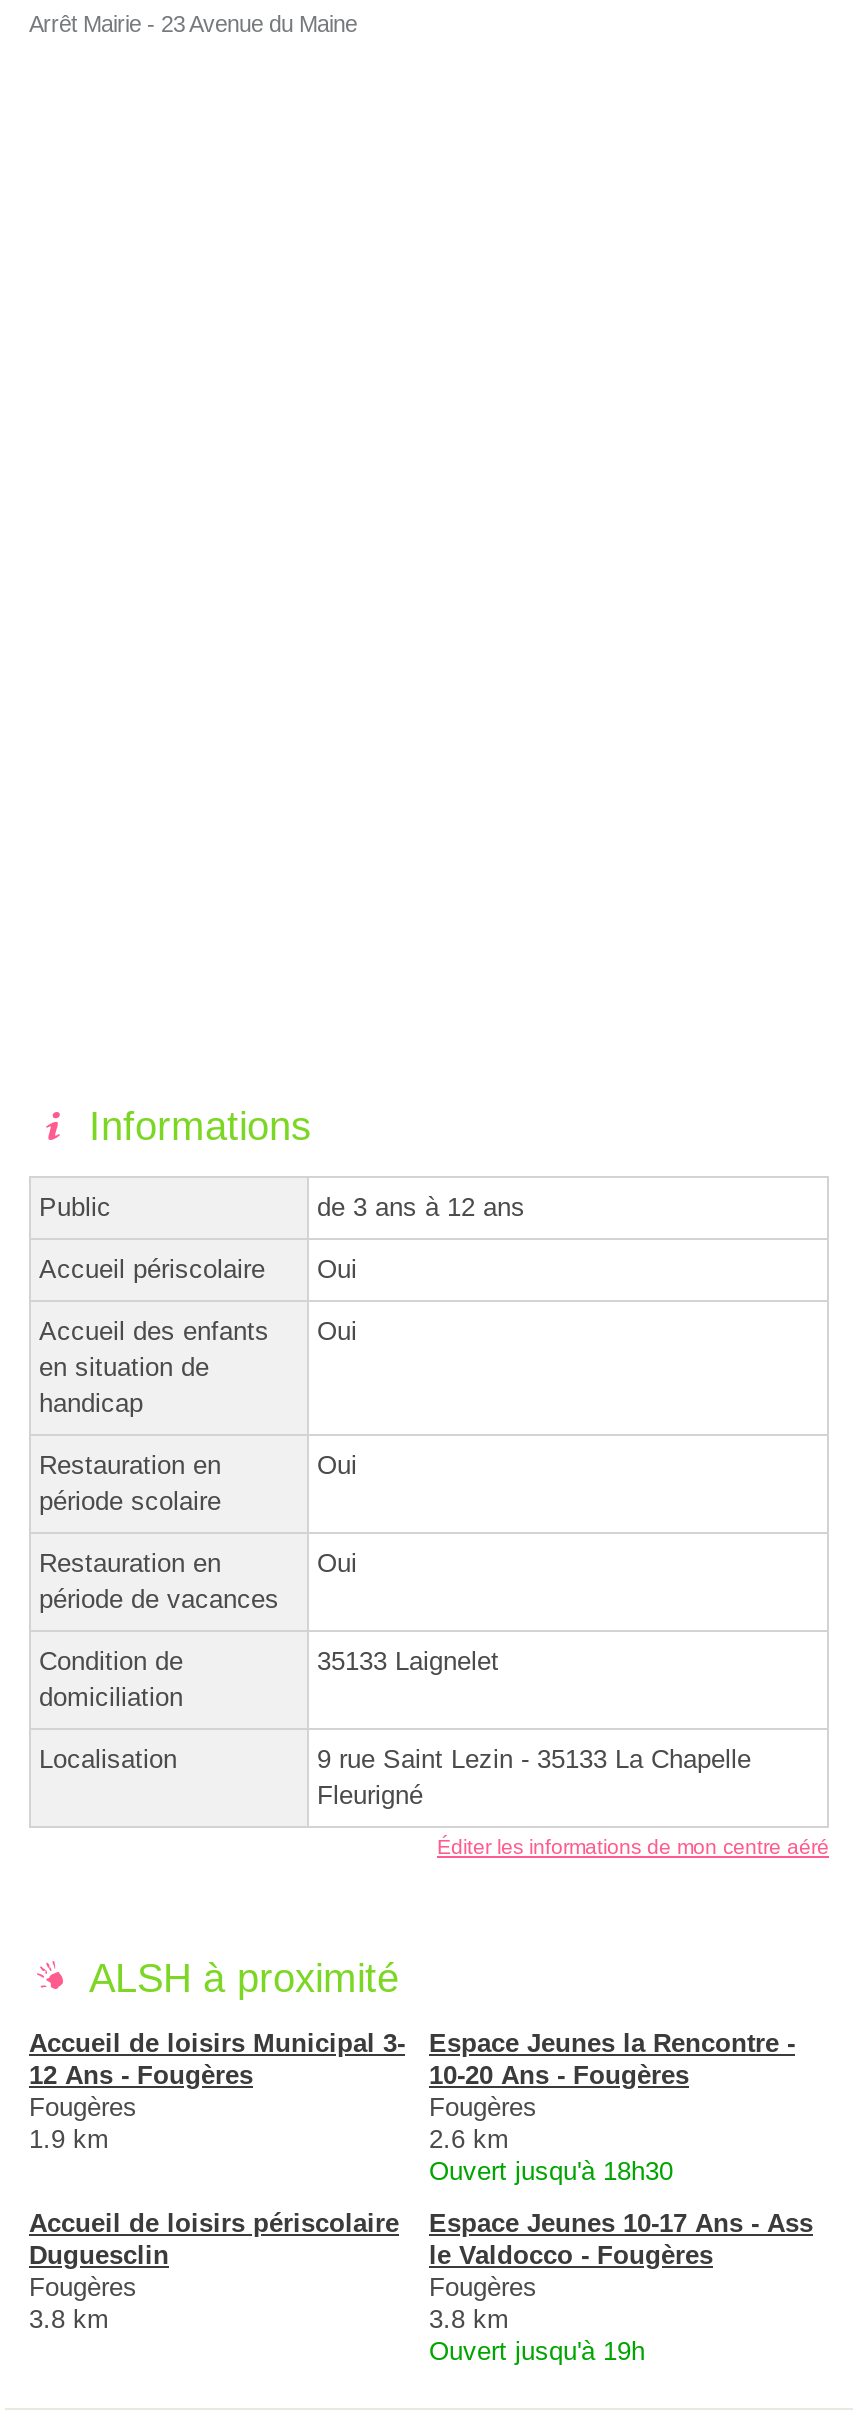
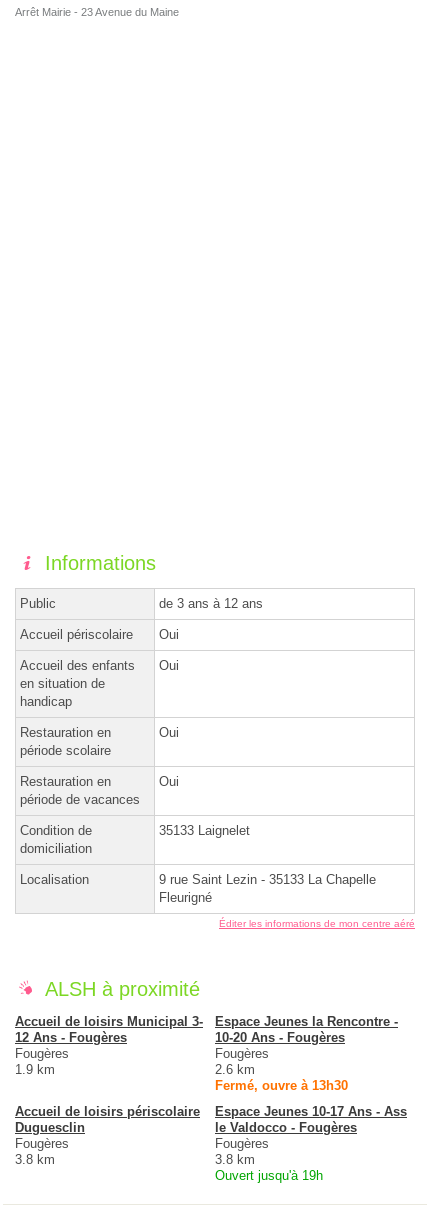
- Ouvert jusqu'à 18h30
+ Fermé, ouvre à 13h30
